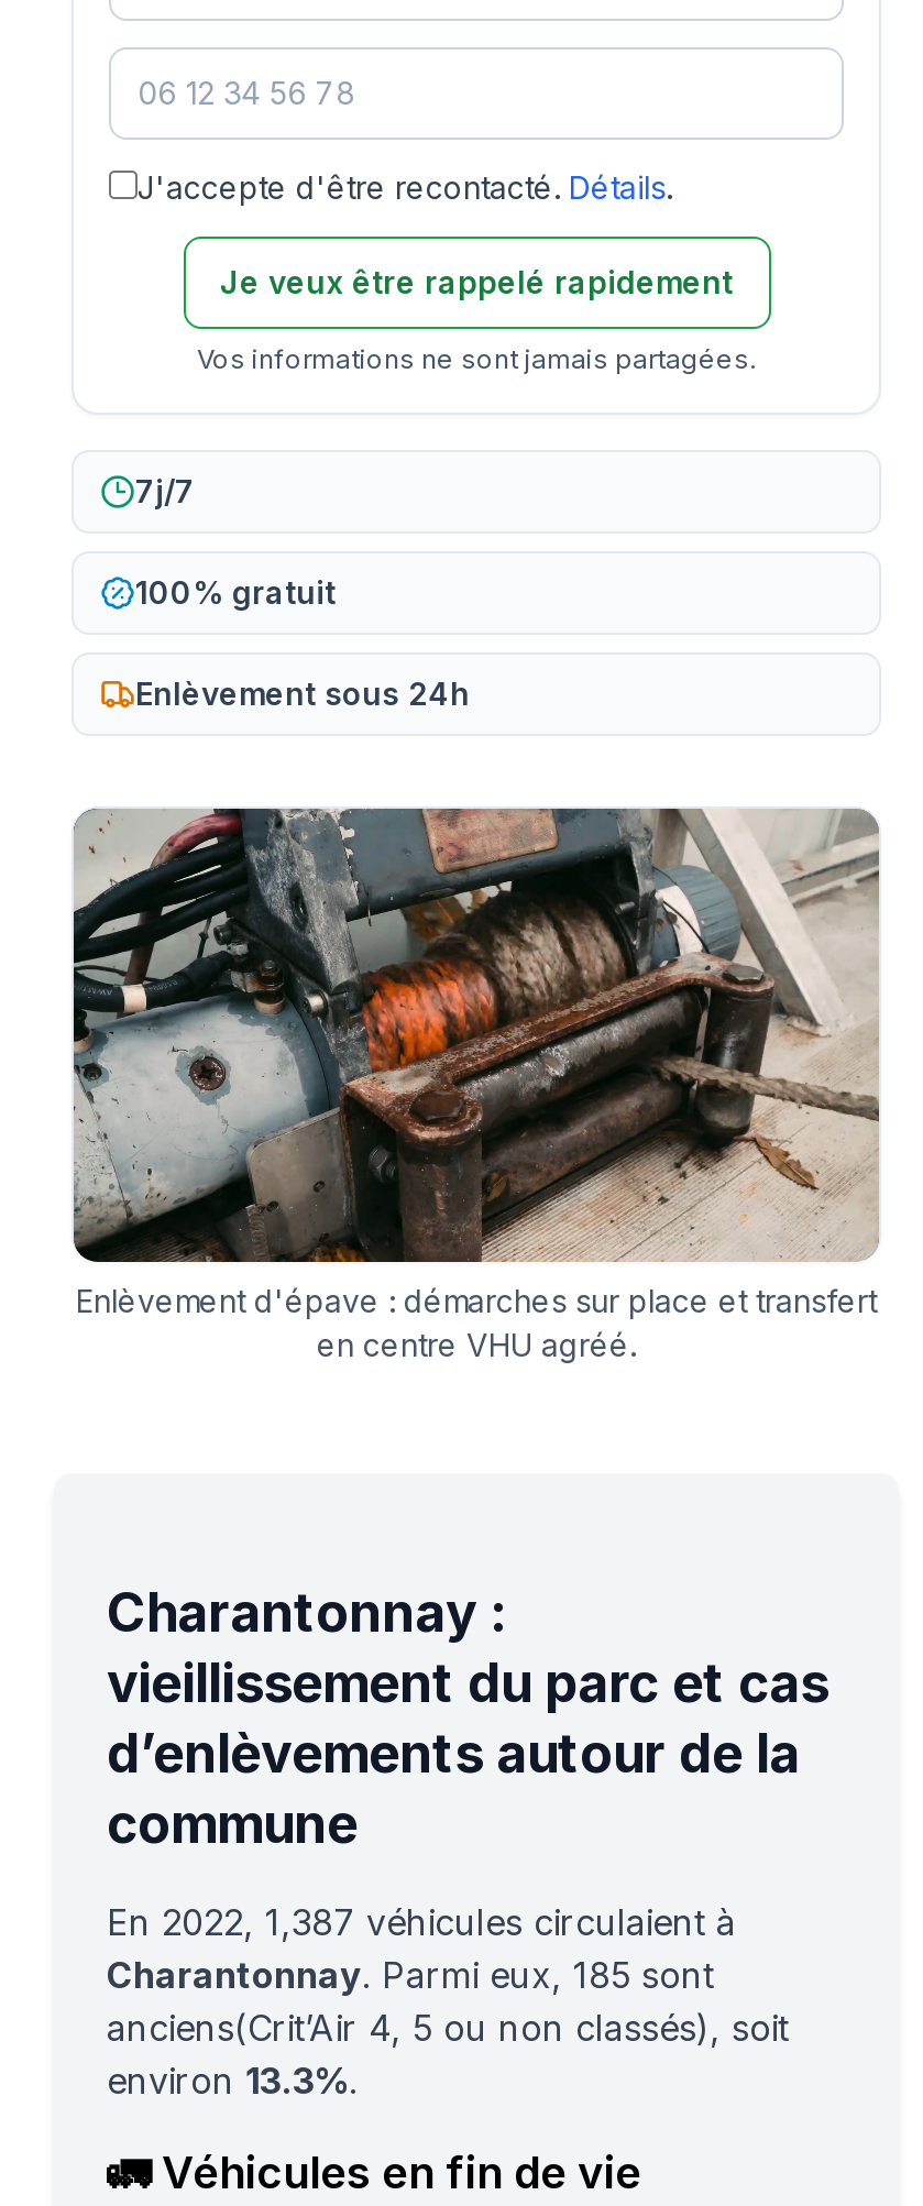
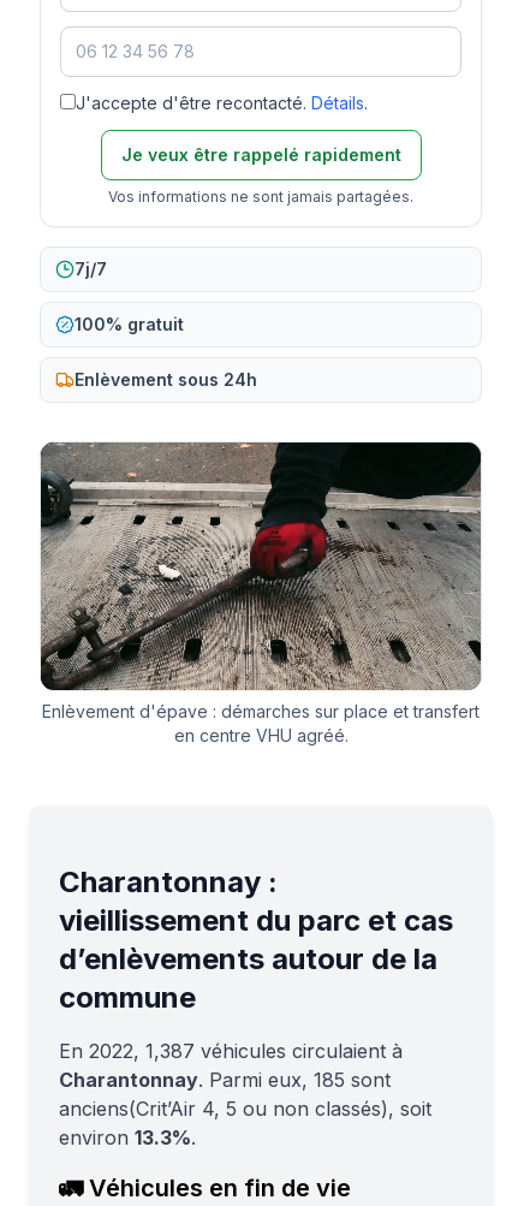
- [image]
+ [image]
